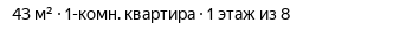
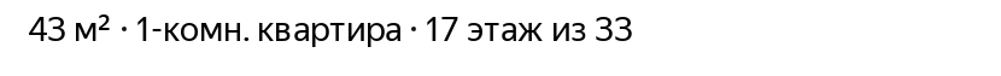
- 43 м² 1-комн. квартира 1 этаж из 8
+ 43 м² 1-комн. квартира 17 этаж из 33
